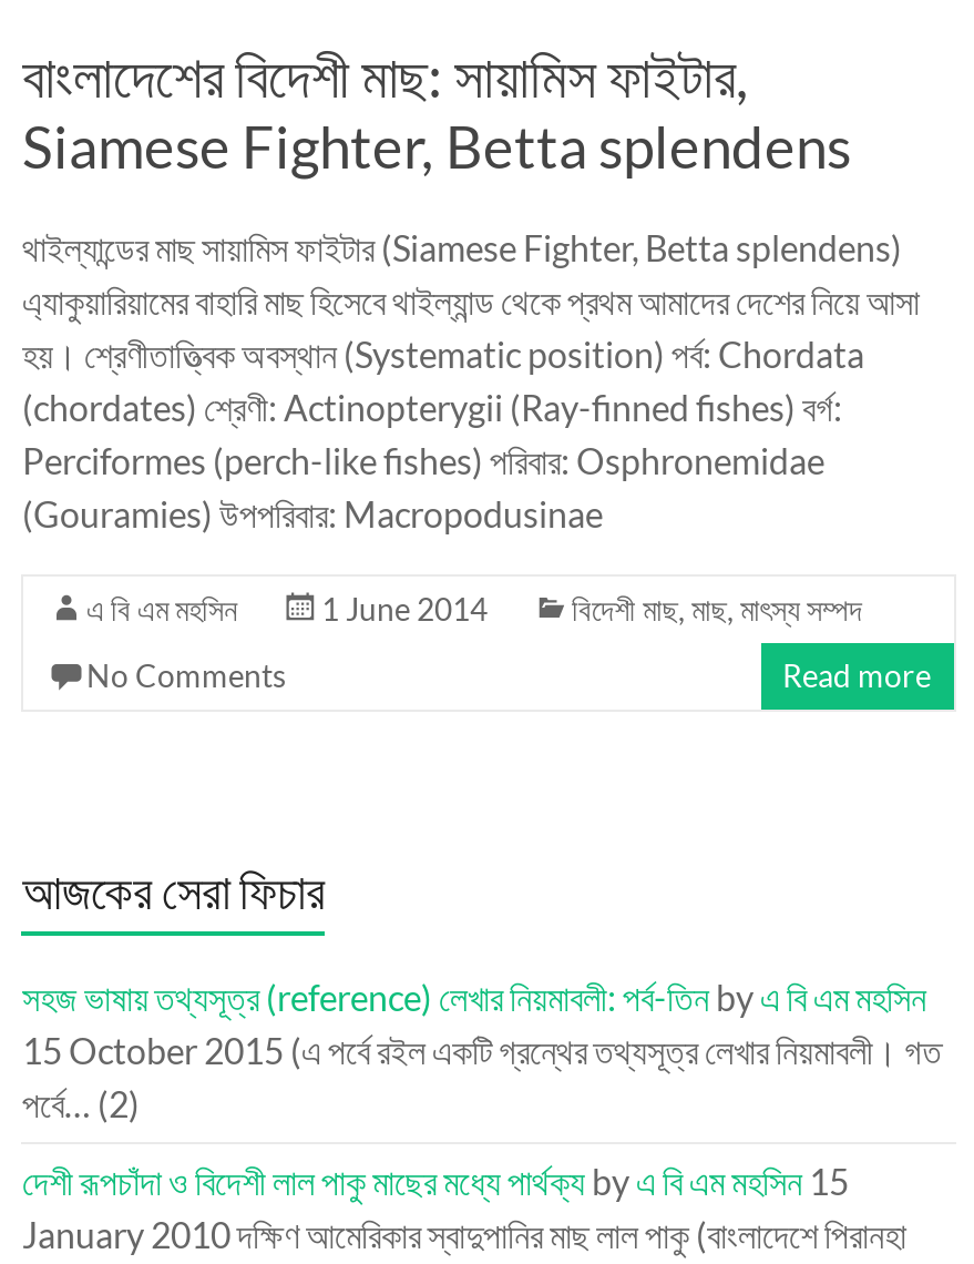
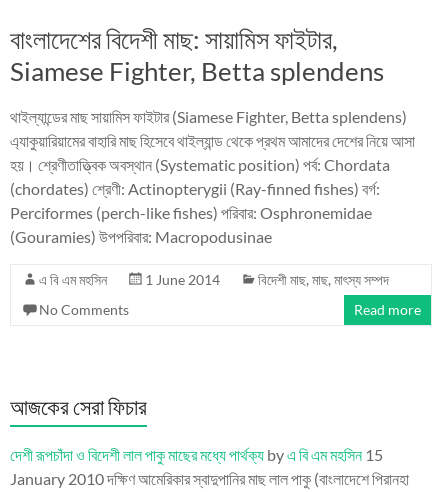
- সহজ ভাষায় তথ্যসূত্র (reference) লেখার নিয়মাবলী: পর্ব-তিন by এ বি এম মহসিন
- 15 October 2015 (এ পর্বে রইল একটি গ্রন্থের তথ্যসূত্র লেখার নিয়মাবলী। গত
- পর্বে… (2)
